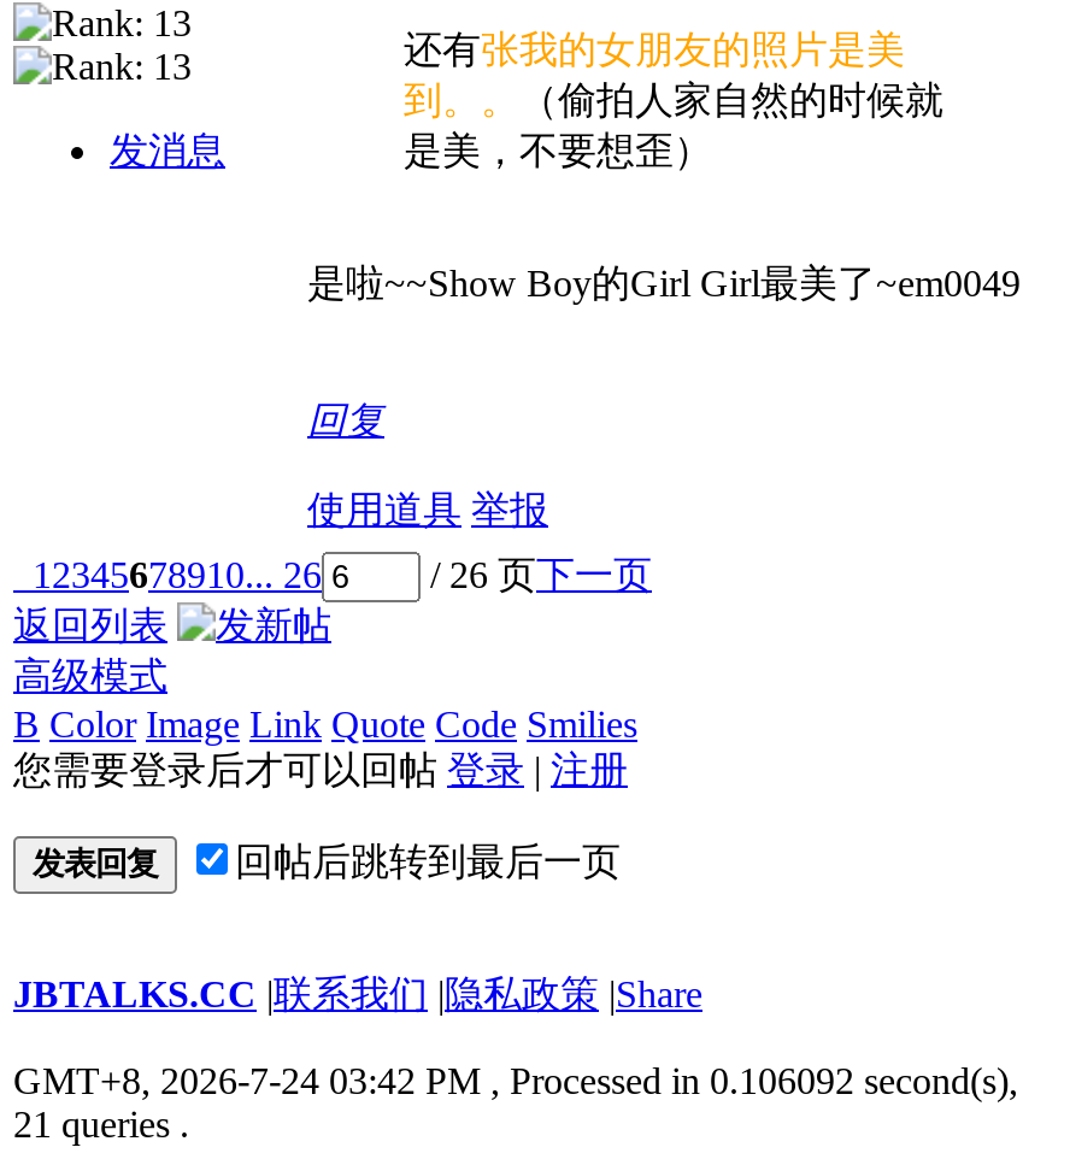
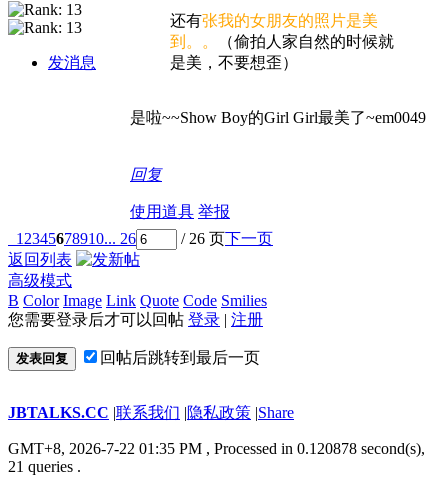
- GMT+8, 2026-7-24 03:42 PM, Processed in 0.106092 second(s),
+ GMT+8, 2026-7-22 01:35 PM, Processed in 0.120878 second(s),
